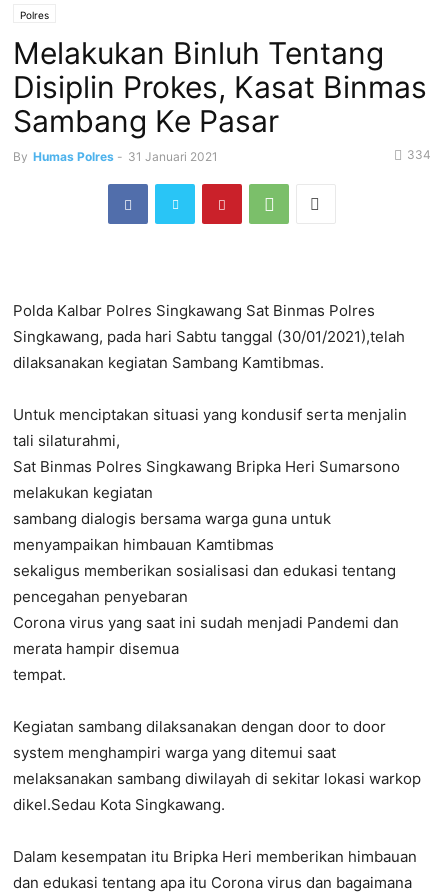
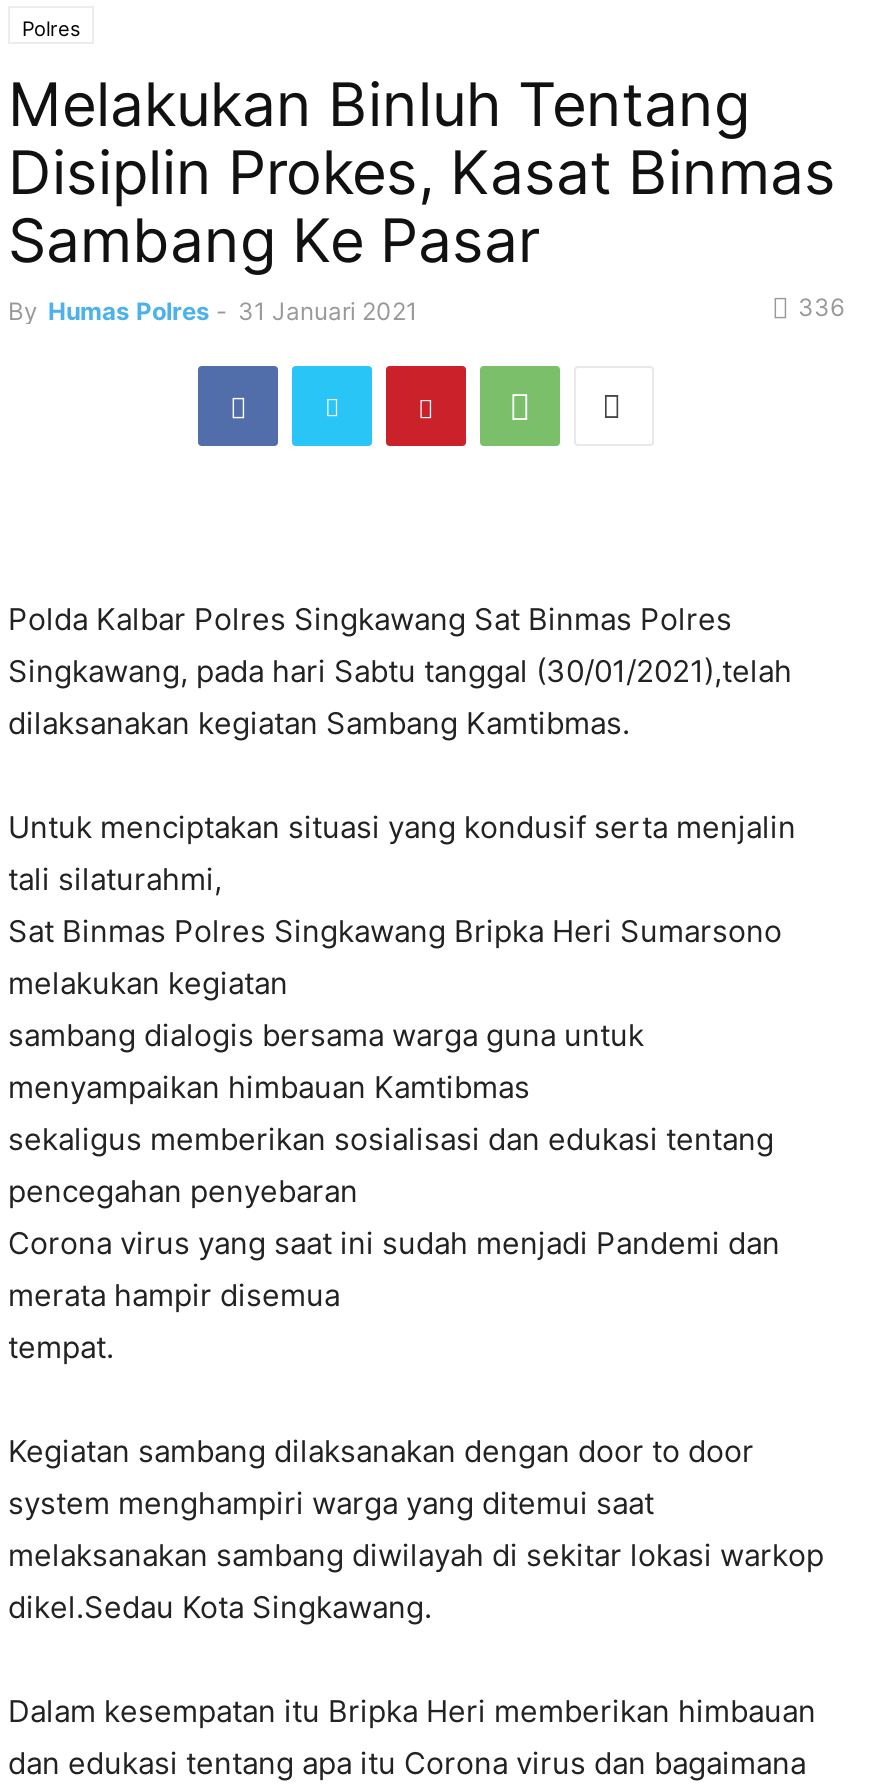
- 334
+ 336
